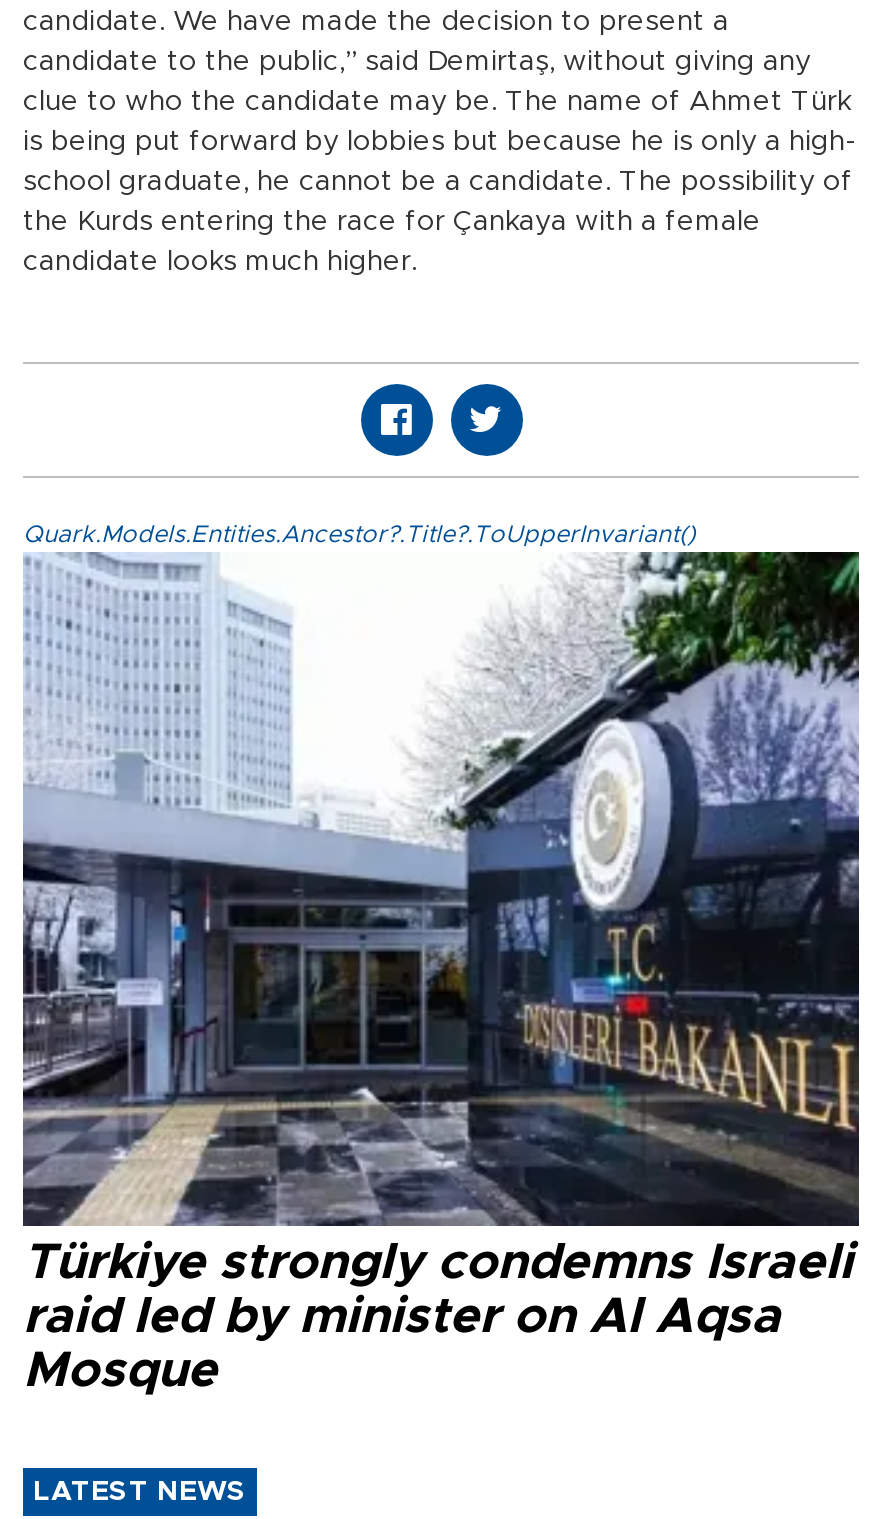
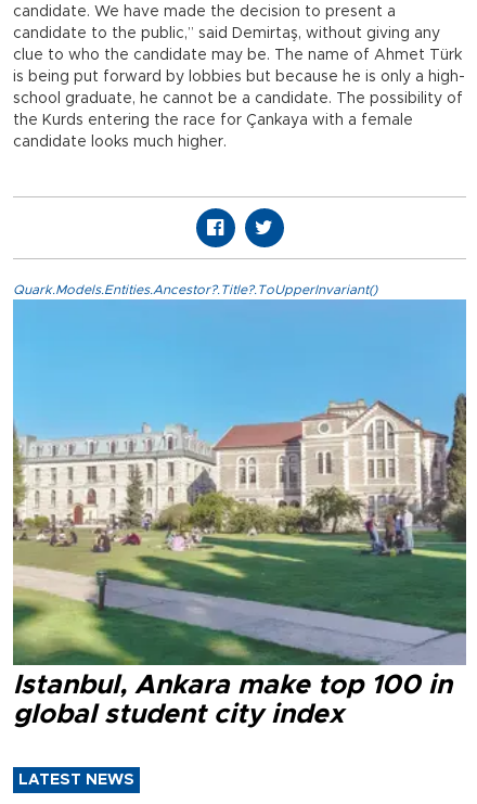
- [image]
- Türkiye strongly condemns Israeli
- raid led by minister on Al Aqsa
- Mosque
+ [image]
+ Istanbul, Ankara make top 100 in
+ global student city index
